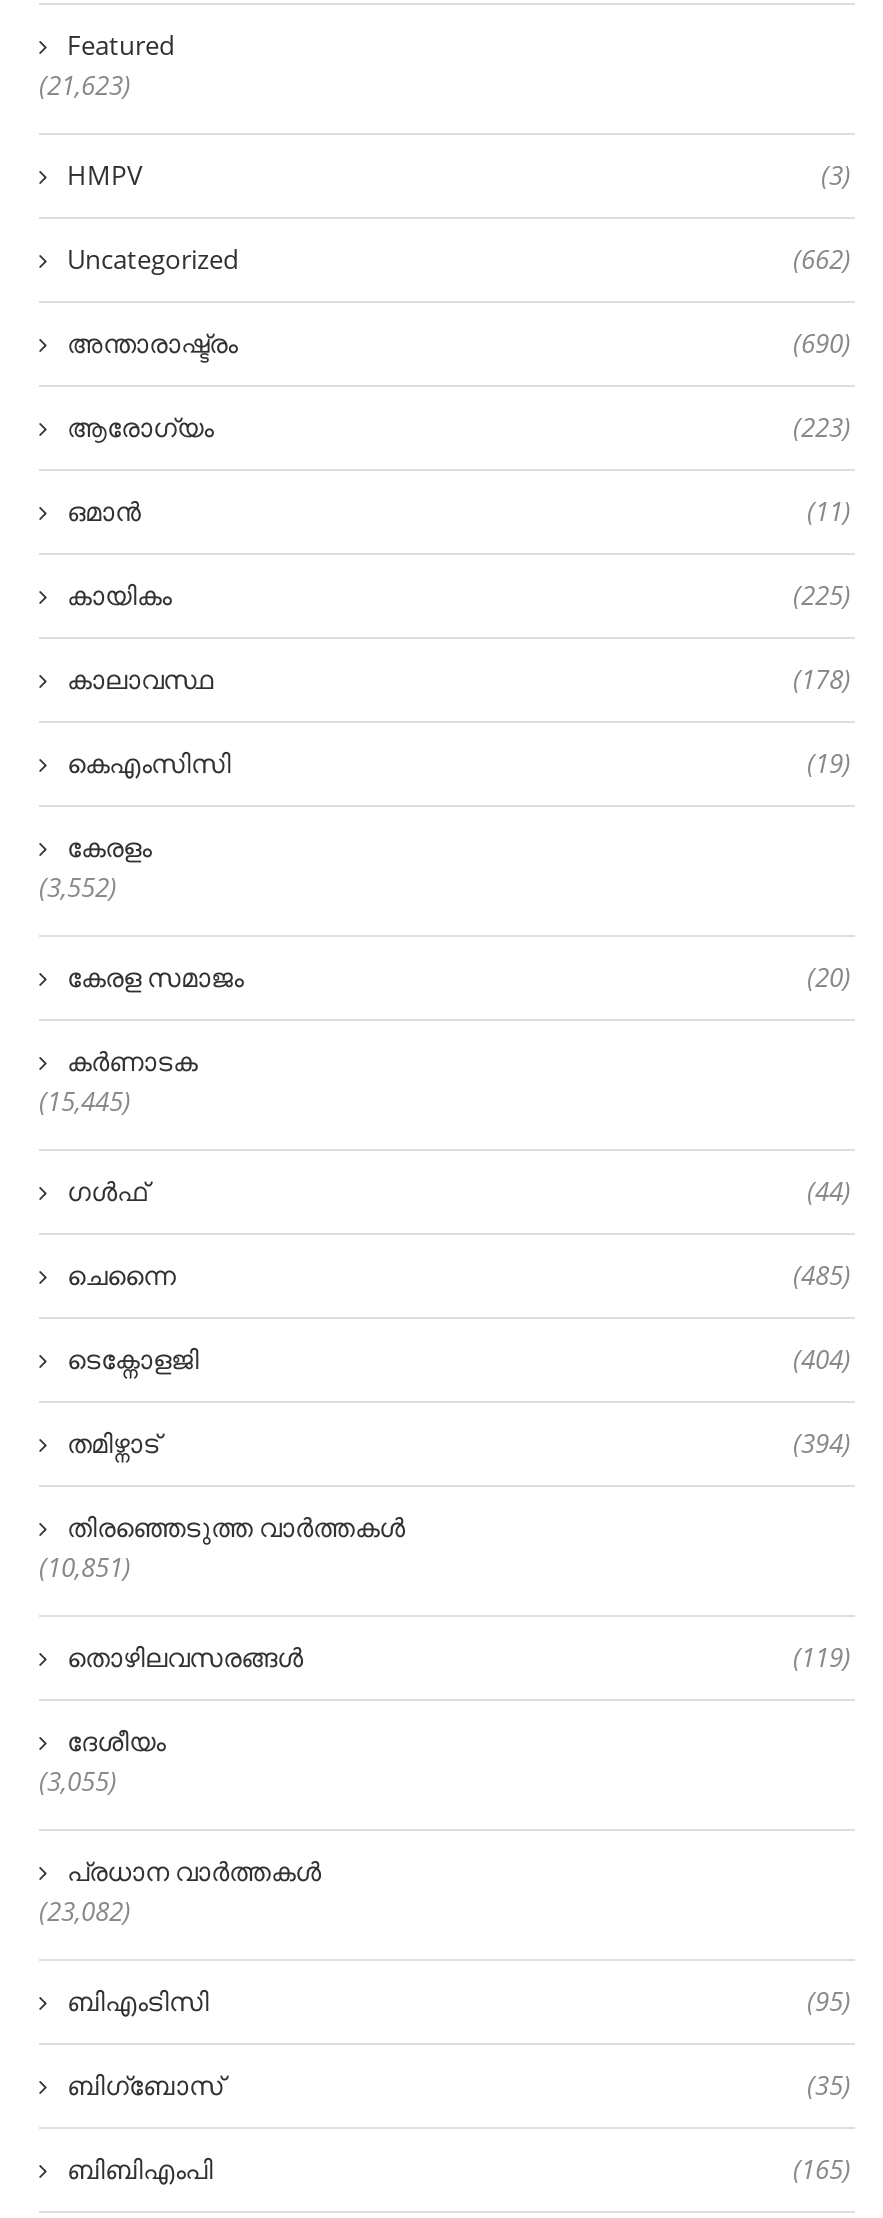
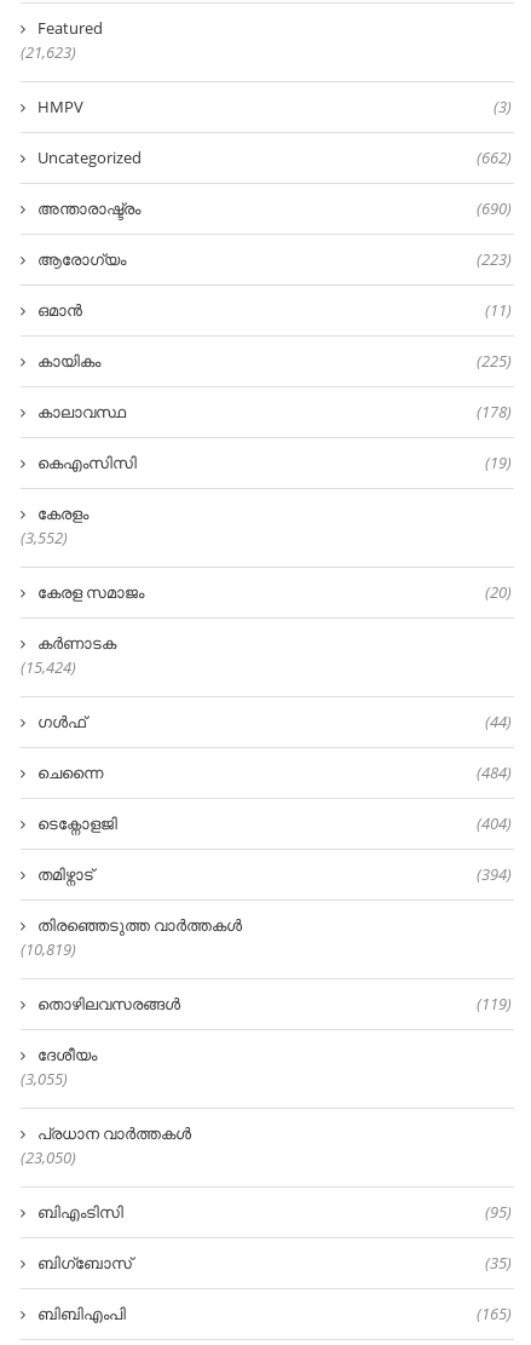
- (15,445)
+ (15,424)

- (485)
+ (484)

- (10,851)
+ (10,819)

- (23,082)
+ (23,050)
